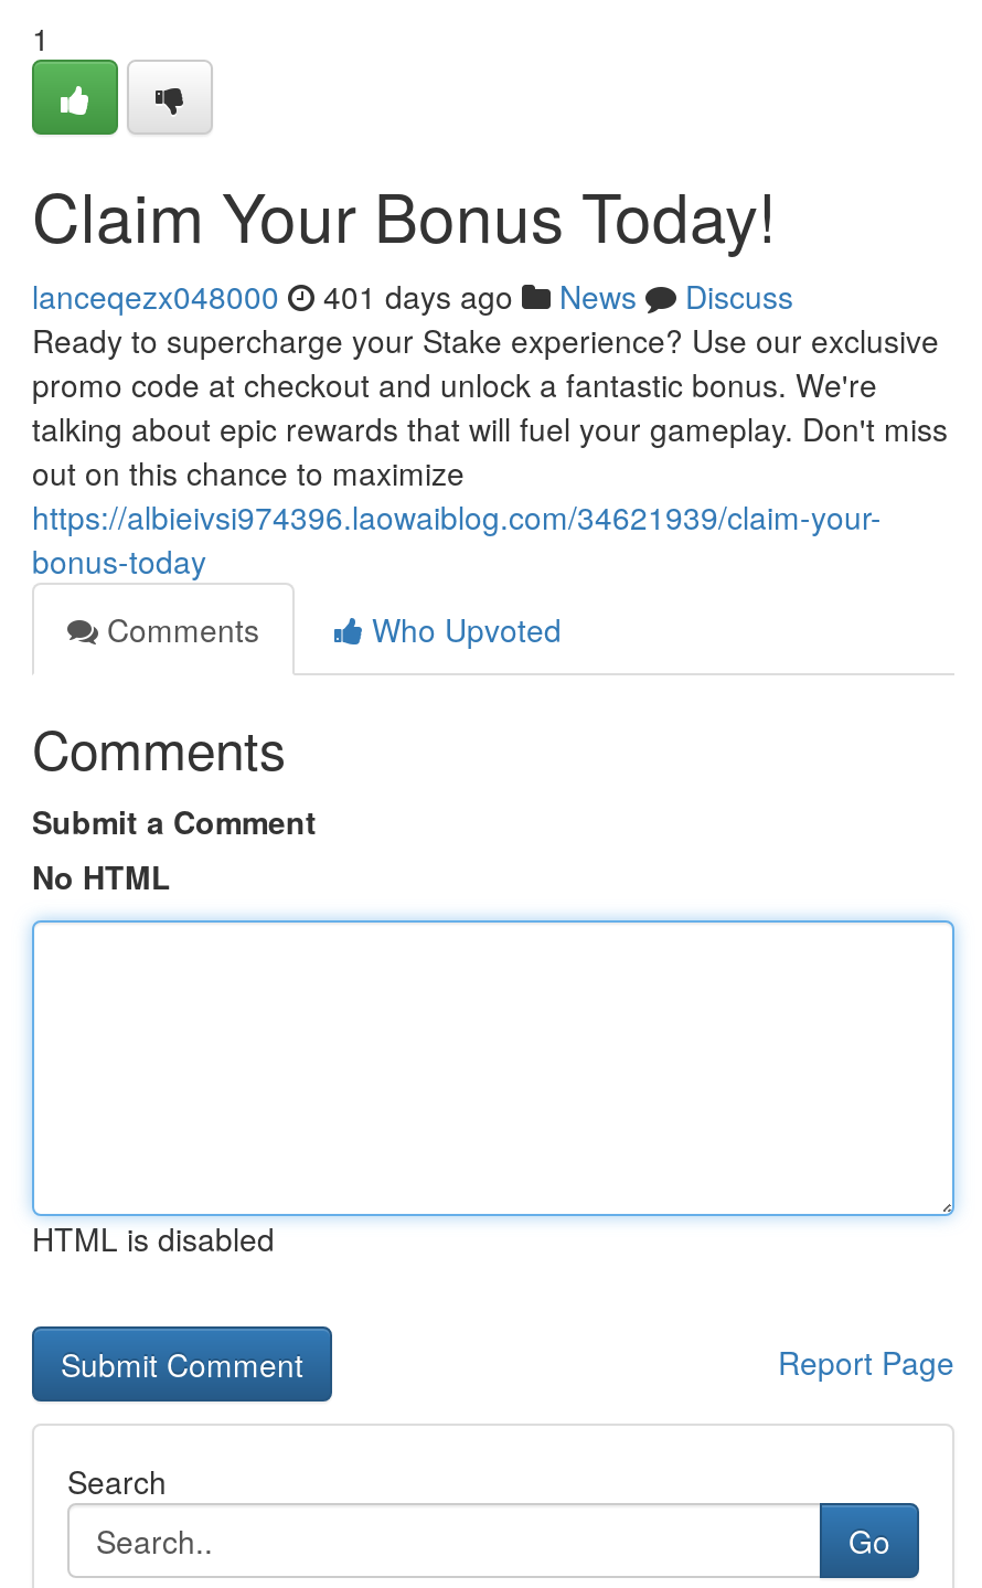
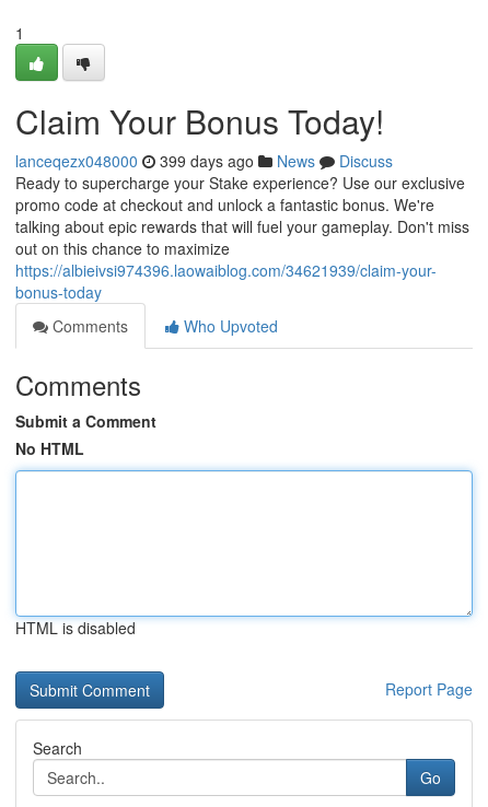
- lanceqezx048000 401 days ago News Discuss
+ lanceqezx048000 399 days ago News Discuss
